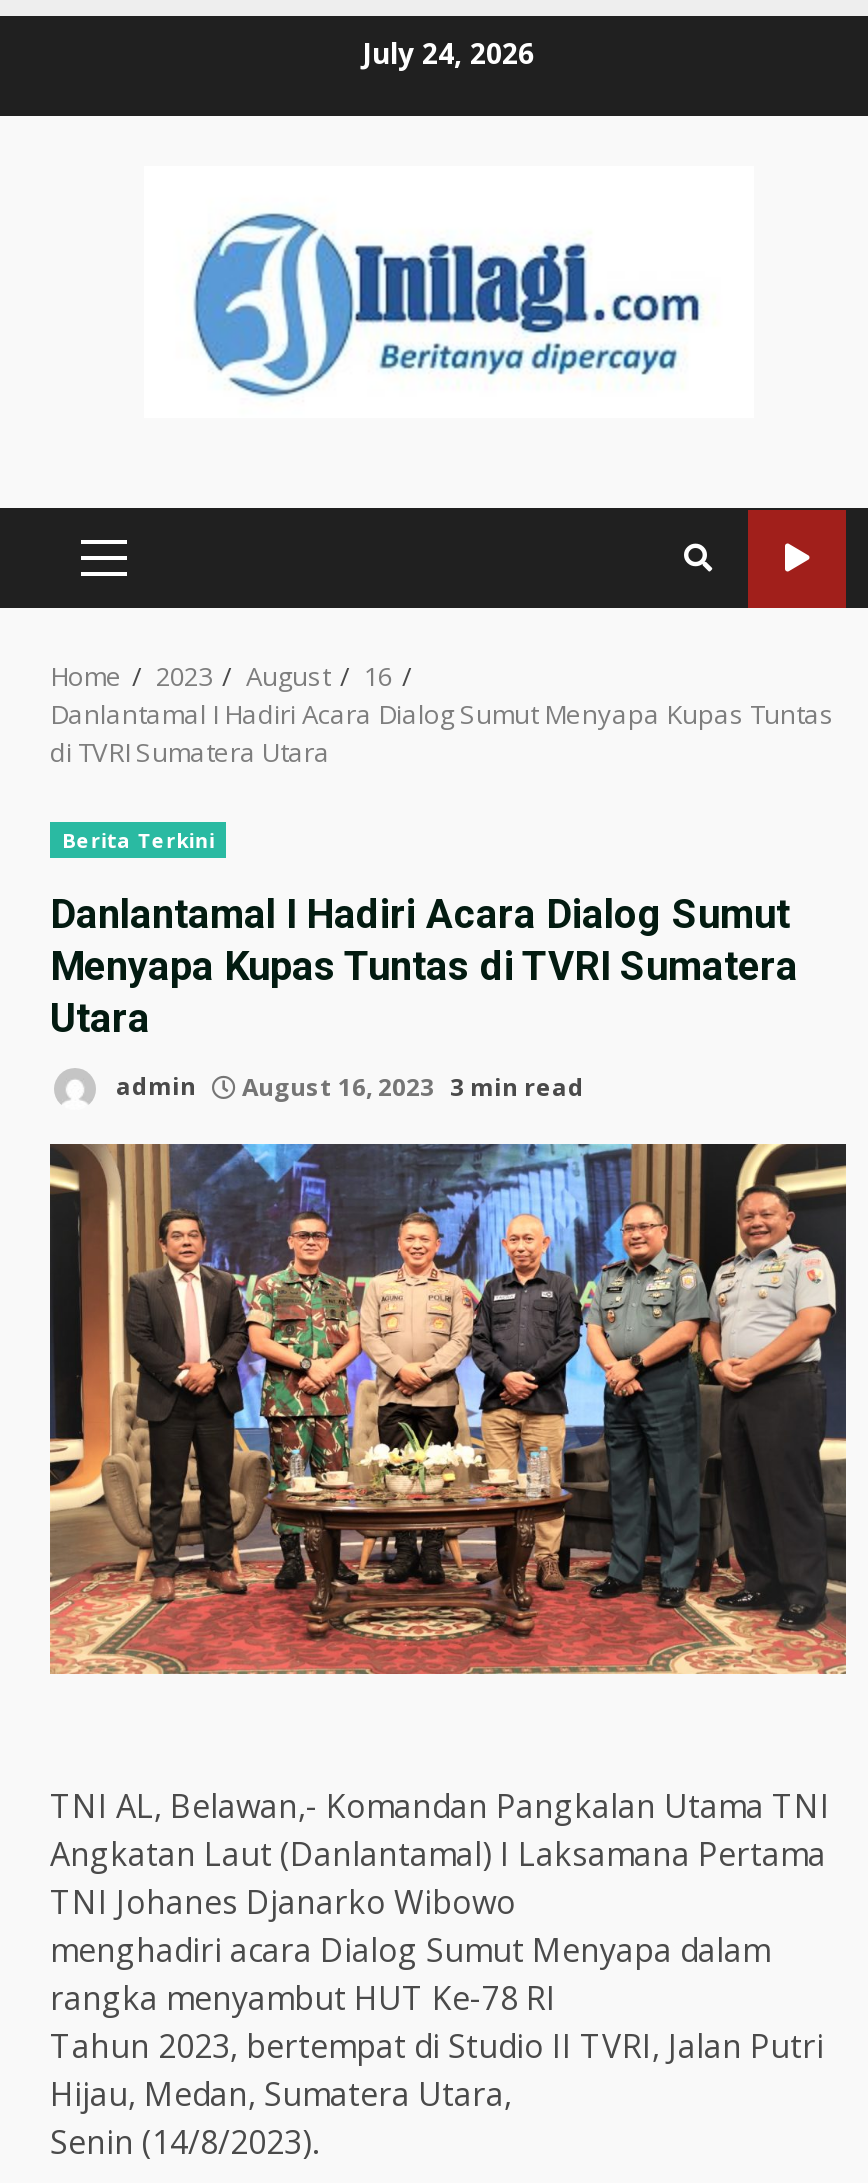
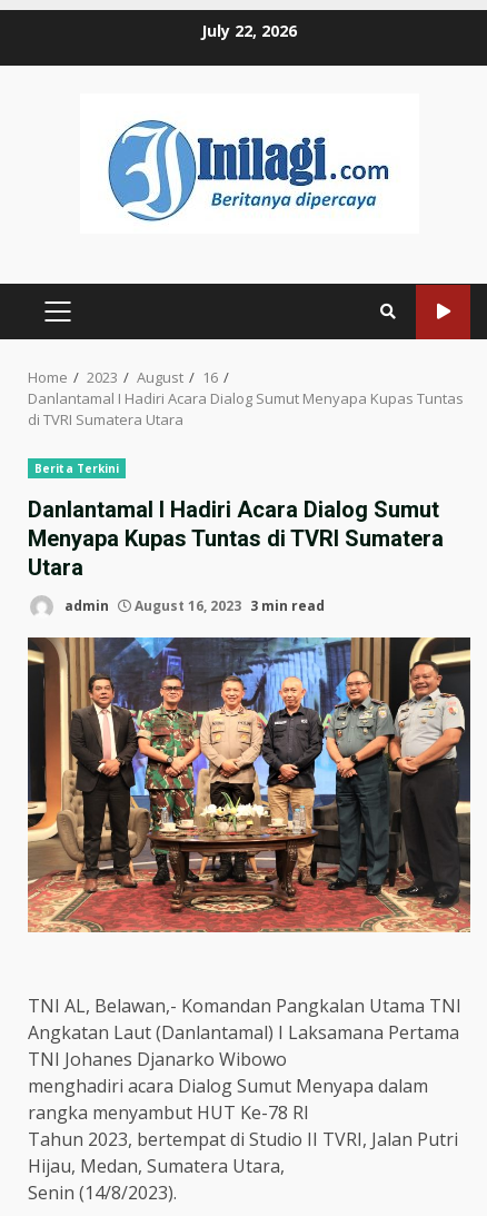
- July 24, 2026
+ July 22, 2026
